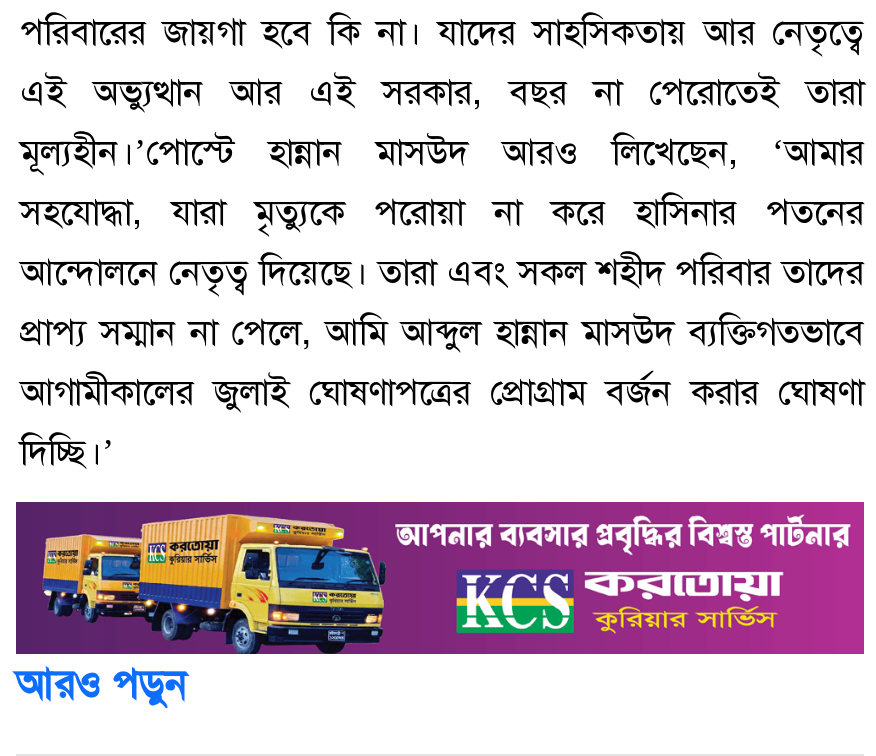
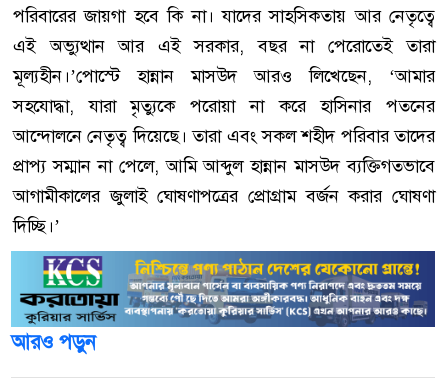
- [image]
+ [image]
